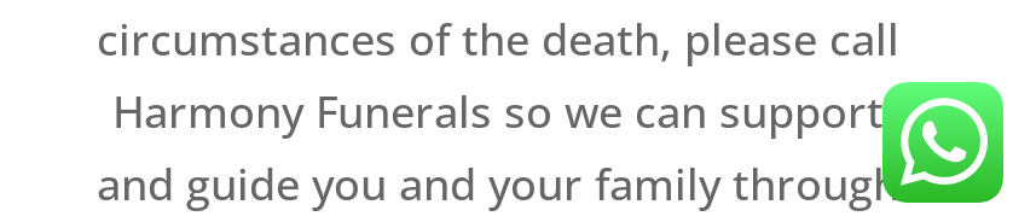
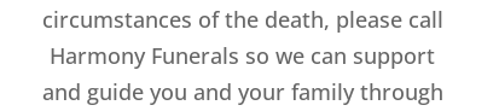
- [image]
